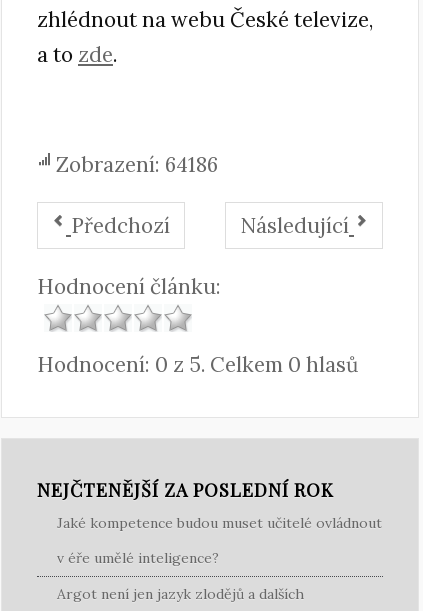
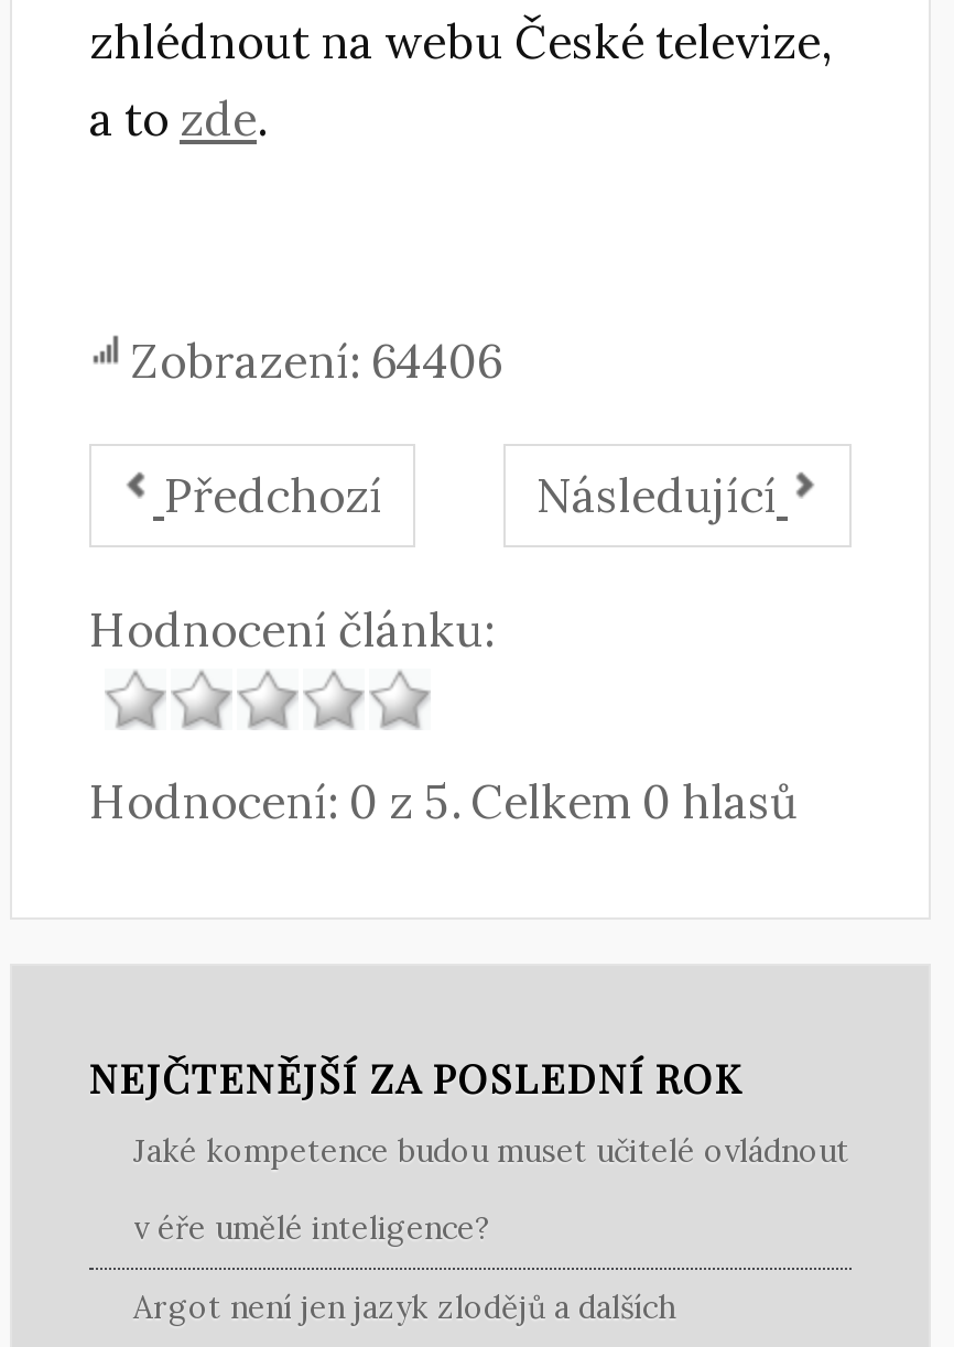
- Zobrazení: 64186
+ Zobrazení: 64406
